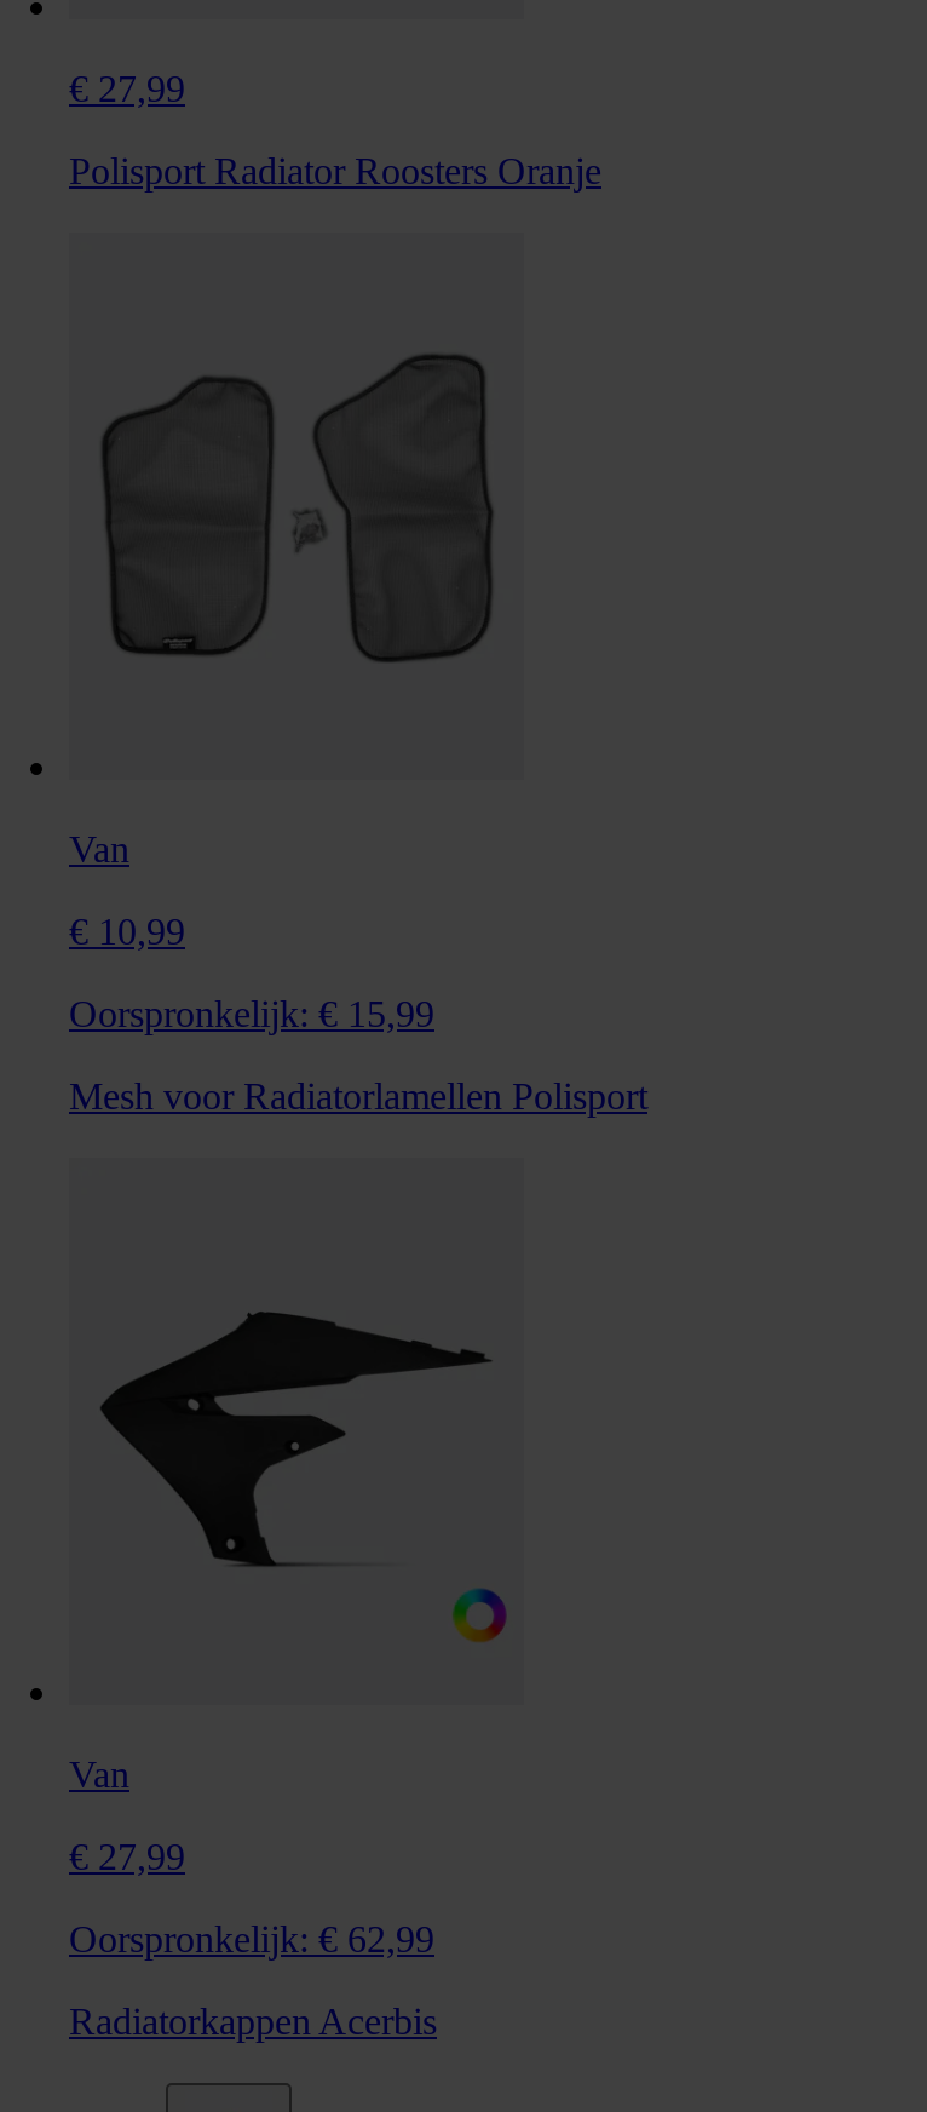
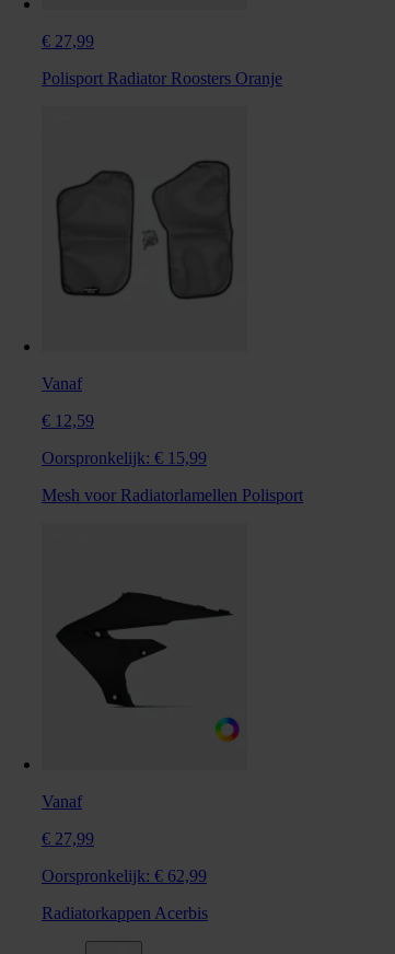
- Van
+ Vanaf

- € 10,99
+ € 12,59

- Van
+ Vanaf
